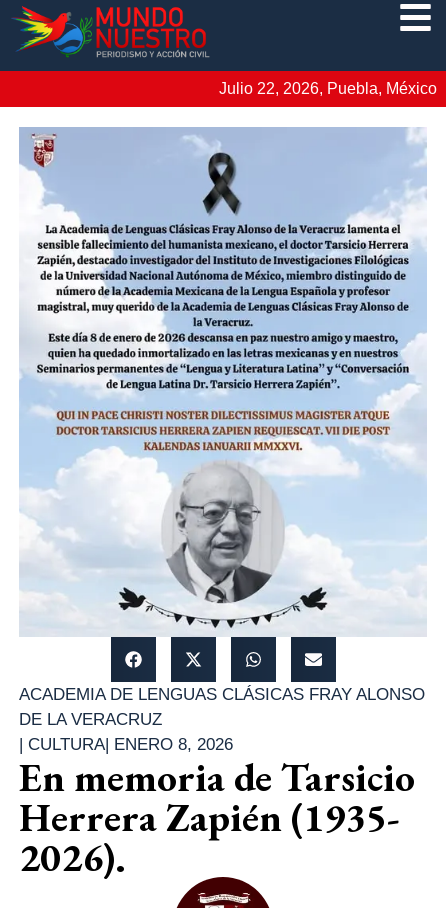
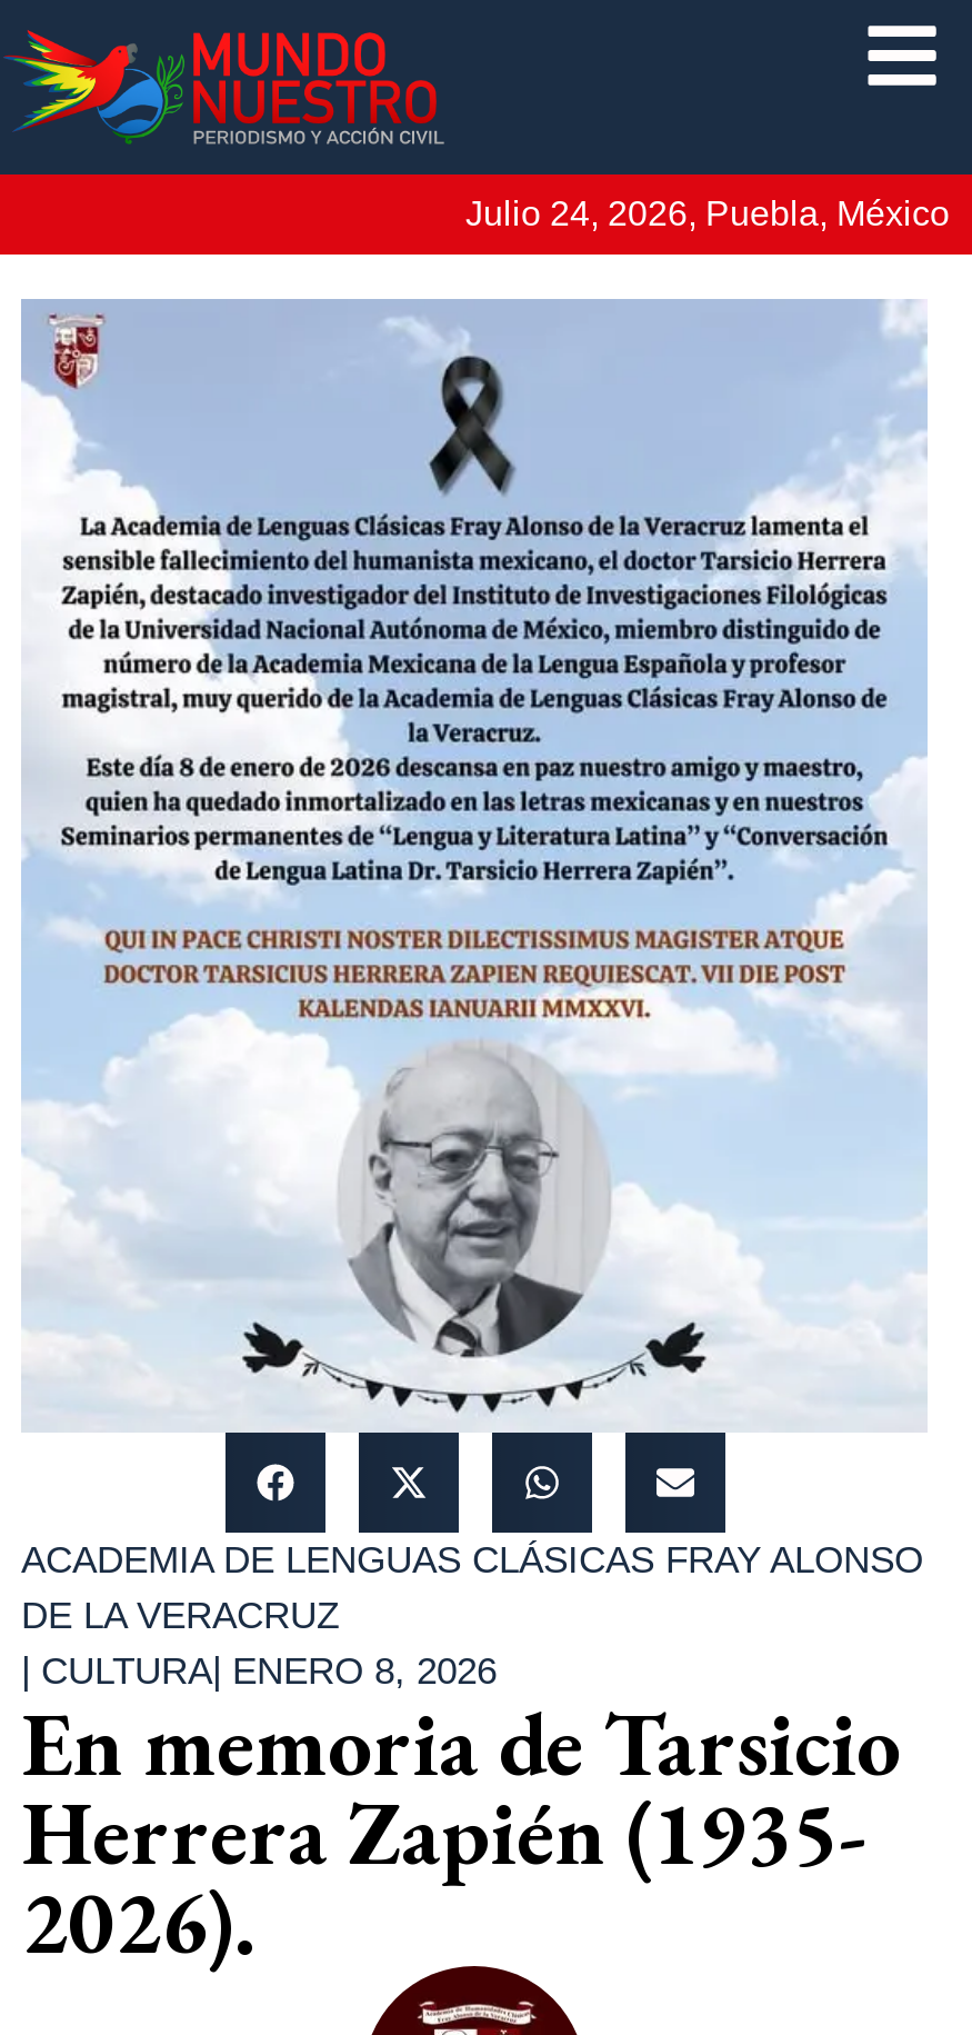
- Julio 22, 2026, Puebla, México
+ Julio 24, 2026, Puebla, México
